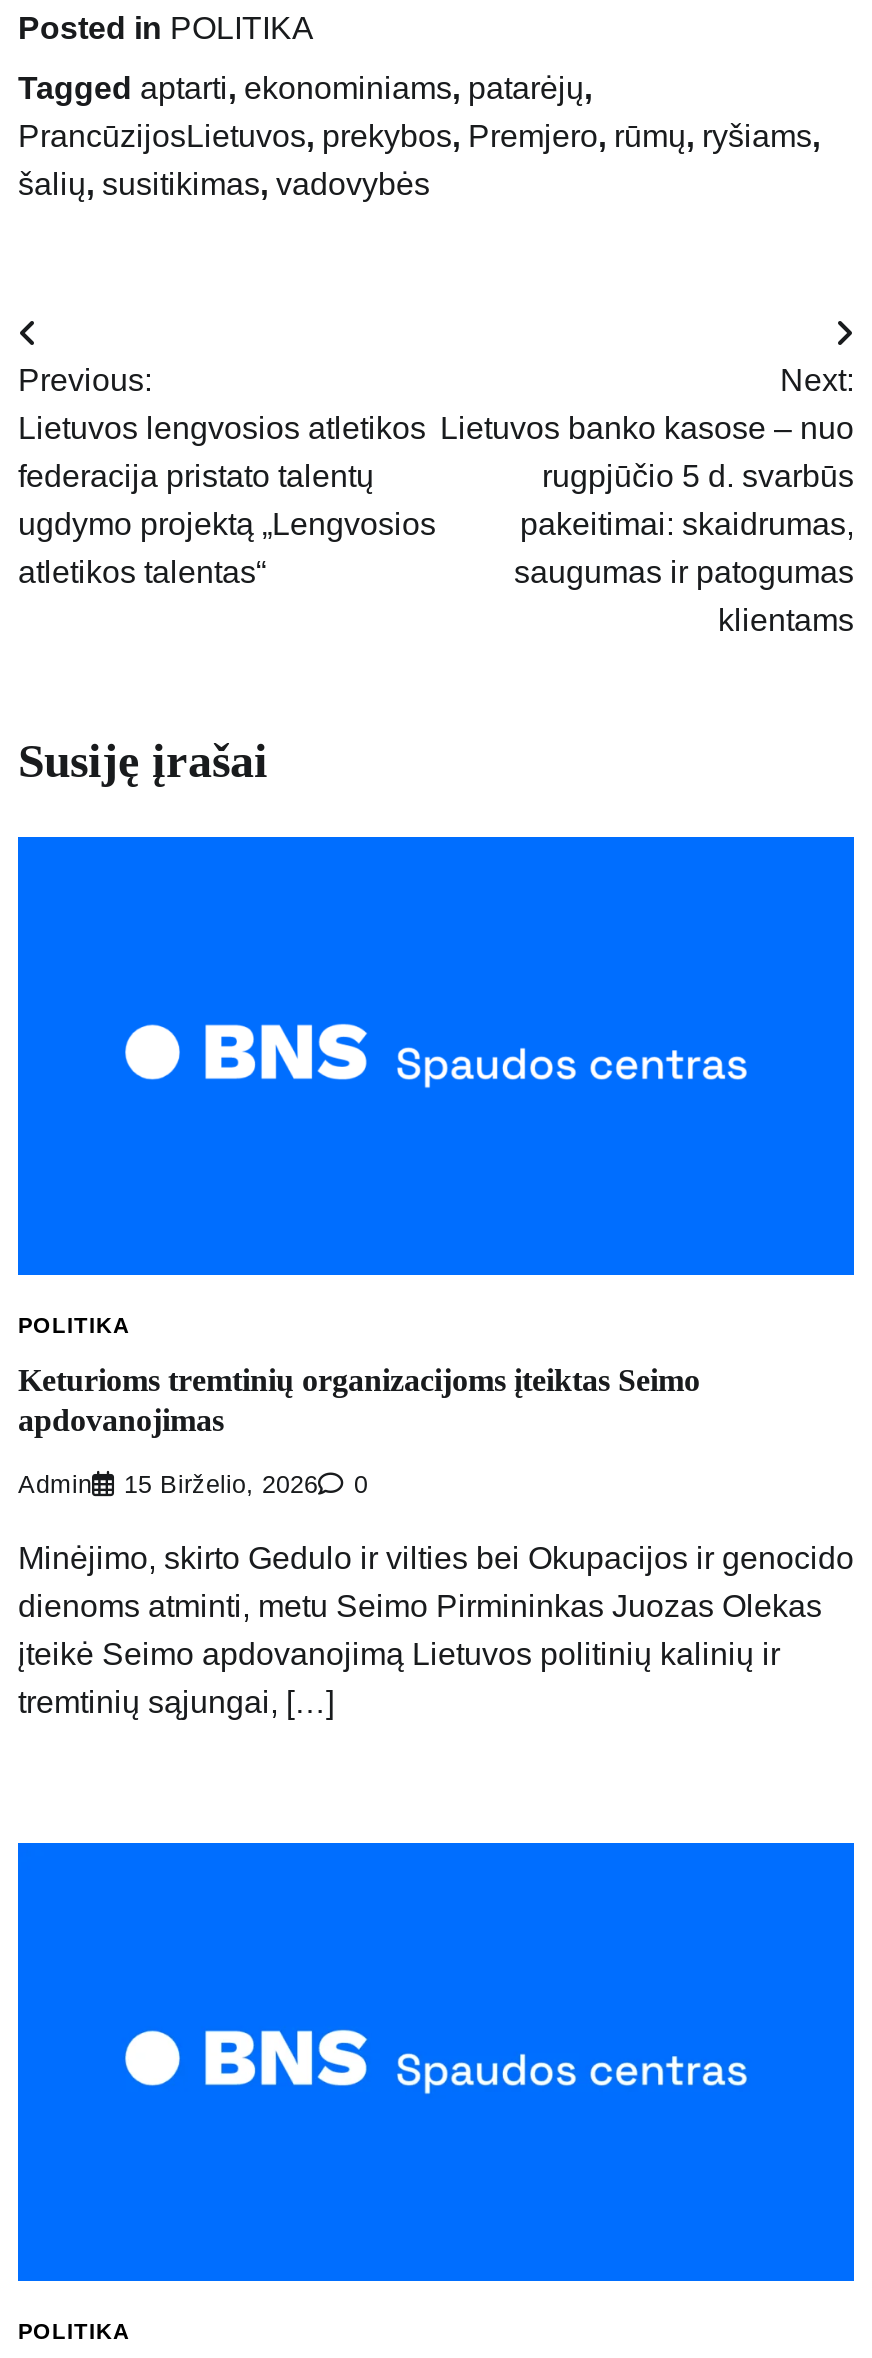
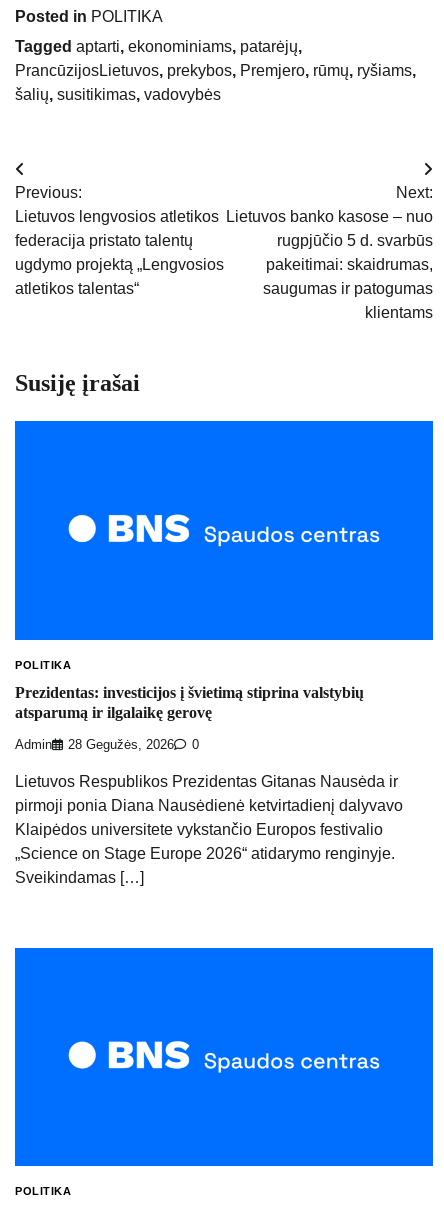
- Keturioms tremtinių organizacijoms įteiktas Seimo
- apdovanojimas
+ Prezidentas: investicijos į švietimą stiprina valstybių
+ atsparumą ir ilgalaikę gerovę

- Admin 15 Birželio, 2026 0
+ Admin 28 Gegužės, 2026 0

- Minėjimo, skirto Gedulo ir vilties bei Okupacijos ir genocido
- dienoms atminti, metu Seimo Pirmininkas Juozas Olekas
- įteikė Seimo apdovanojimą Lietuvos politinių kalinių ir
- tremtinių sąjungai, […]
+ Lietuvos Respublikos Prezidentas Gitanas Nausėda ir
+ pirmoji ponia Diana Nausėdienė ketvirtadienį dalyvavo
+ Klaipėdos universitete vykstančio Europos festivalio
+ „Science on Stage Europe 2026“ atidarymo renginyje.
+ Sveikindamas […]
